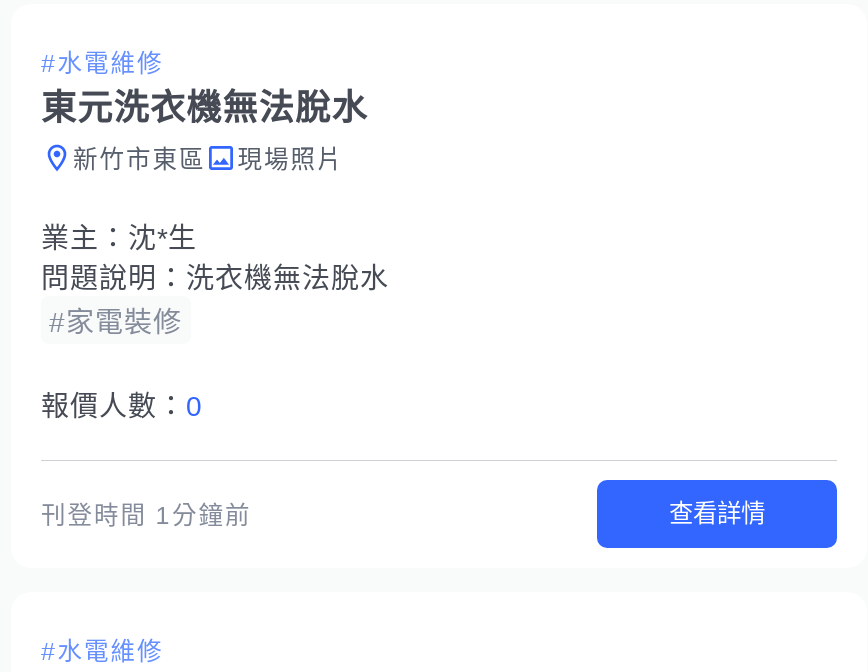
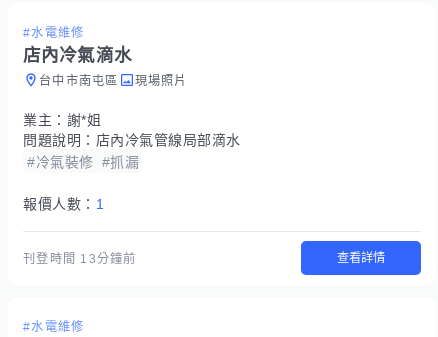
- 東元洗衣機無法脫水
- 新竹市東區
+ 店內冷氣滴水
+ 台中市南屯區

- 業主：沈*生
- 問題說明：洗衣機無法脫水
- #家電裝修
+ 業主：謝*姐
+ 問題說明：店內冷氣管線局部滴水
+ #冷氣裝修 #抓漏

- 報價人數：0
+ 報價人數：1

- 刊登時間1分鐘前
+ 刊登時間13分鐘前
